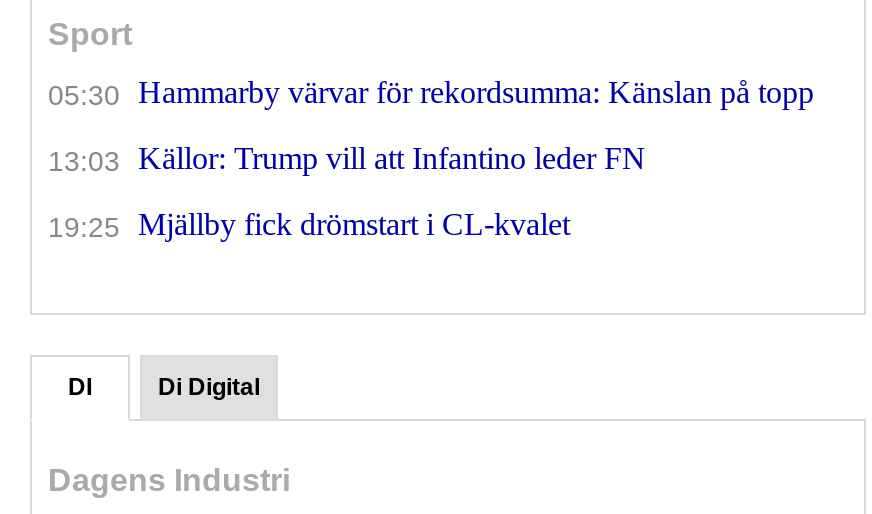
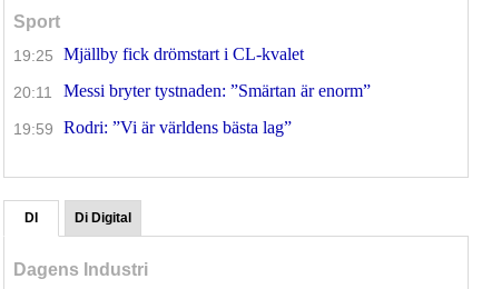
- 05:30 Hammarby värvar för rekordsumma: Känslan på topp
- 13:03 Källor: Trump vill att Infantino leder FN

moved up: 19:25 Mjällby fick drömstart i CL-kvalet

+ 20:11
+ Messi bryter tystnaden: ”Smärtan är enorm”
+ 19:59 Rodri: ”Vi är världens bästa lag”
